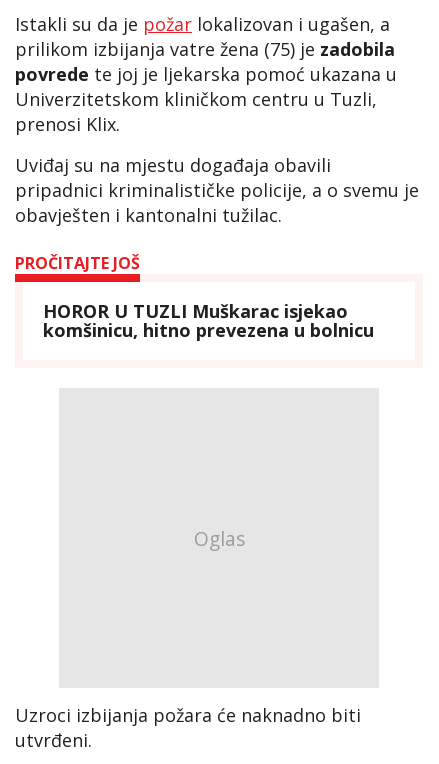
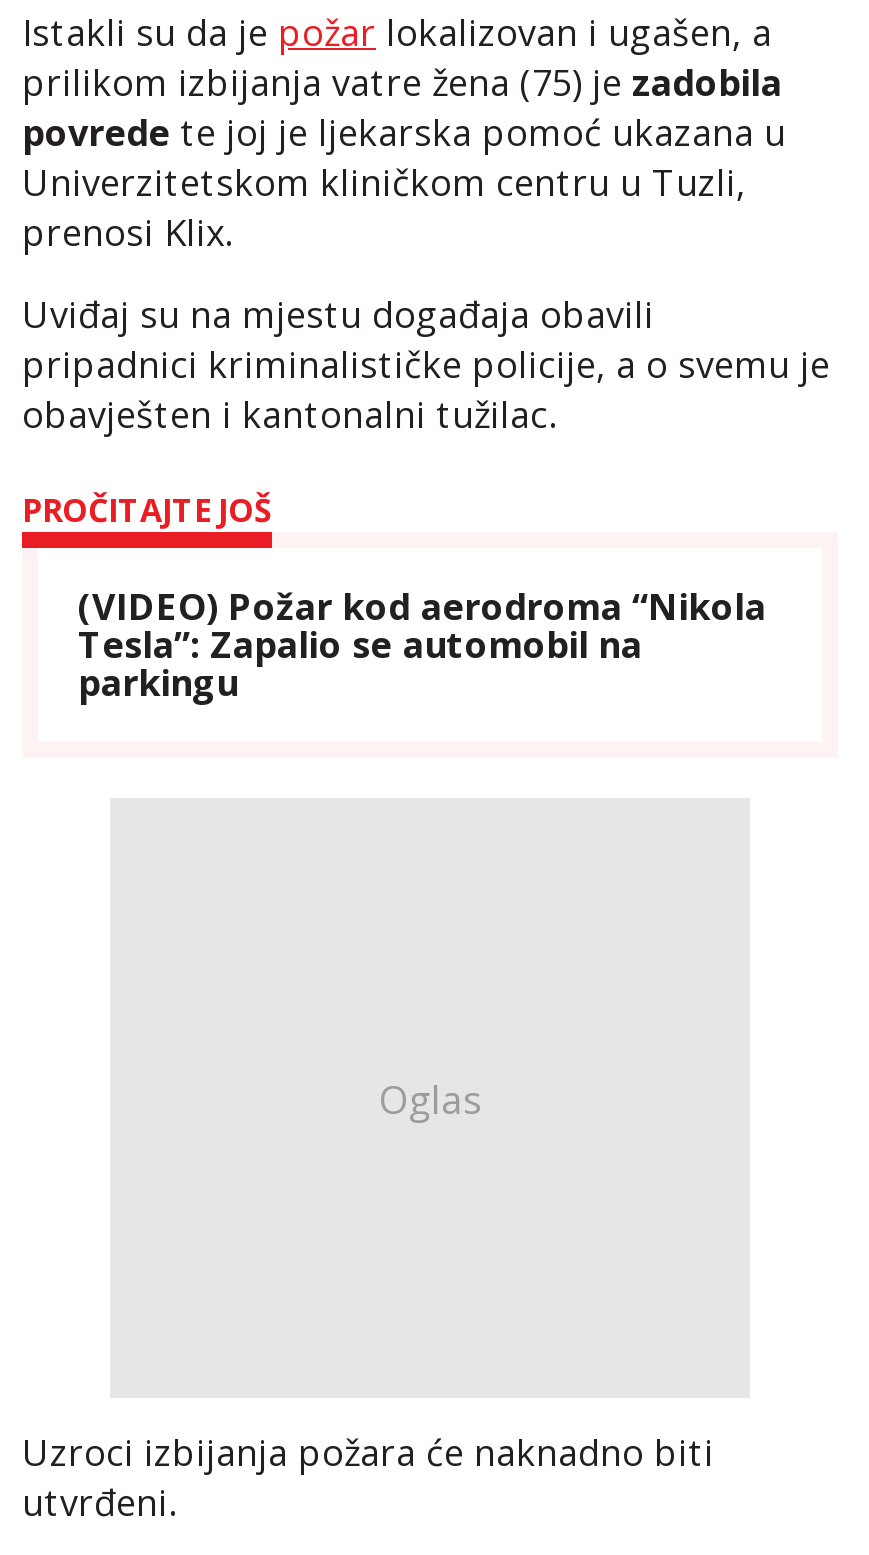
- HOROR U TUZLI Muškarac isjekao
- komšinicu, hitno prevezena u bolnicu
+ (VIDEO) Požar kod aerodroma “Nikola
+ Tesla”: Zapalio se automobil na
+ parkingu
